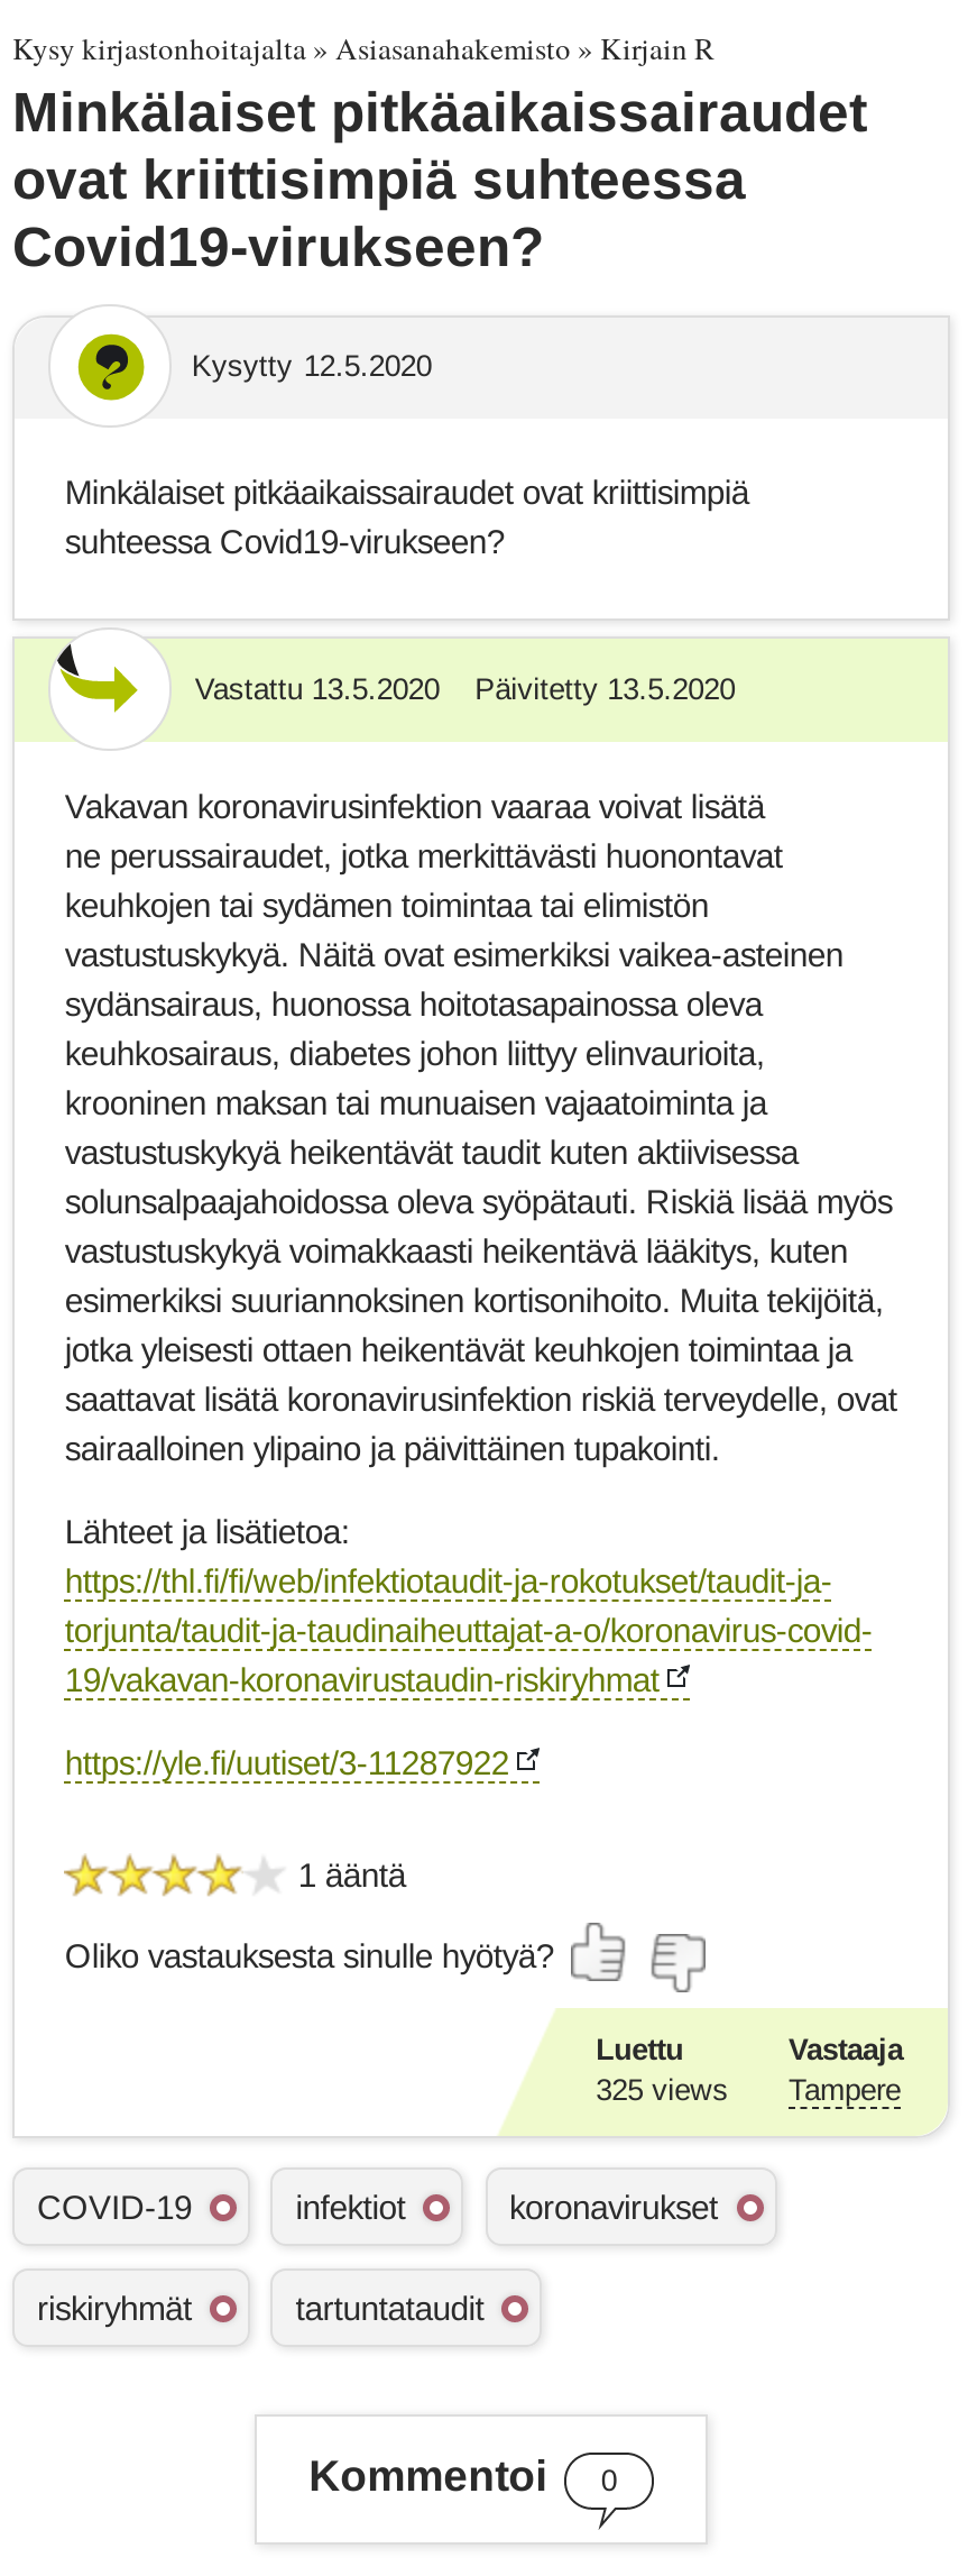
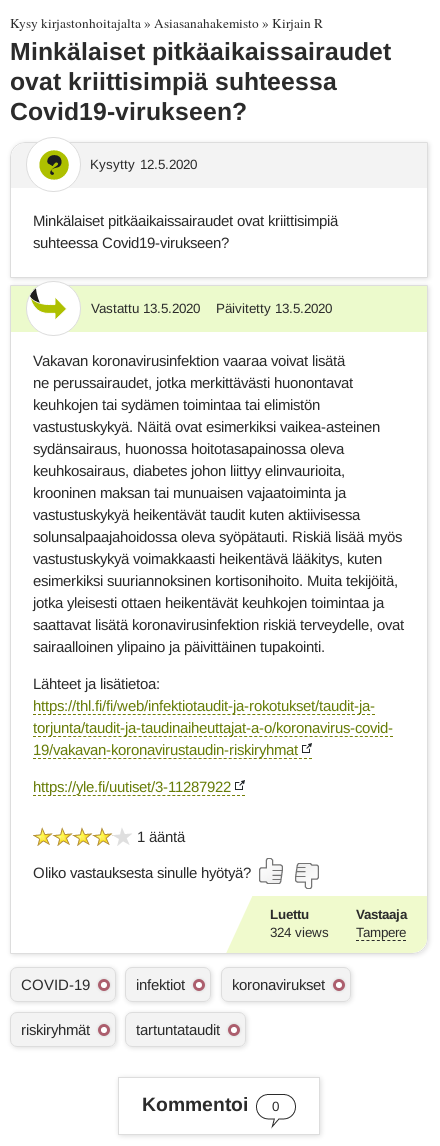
- 325 views Tampere
+ 324 views Tampere
